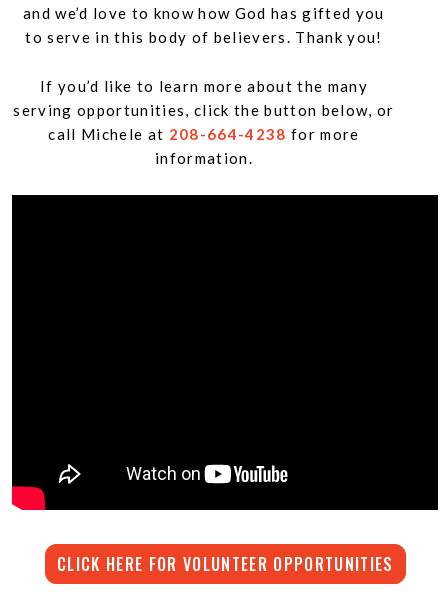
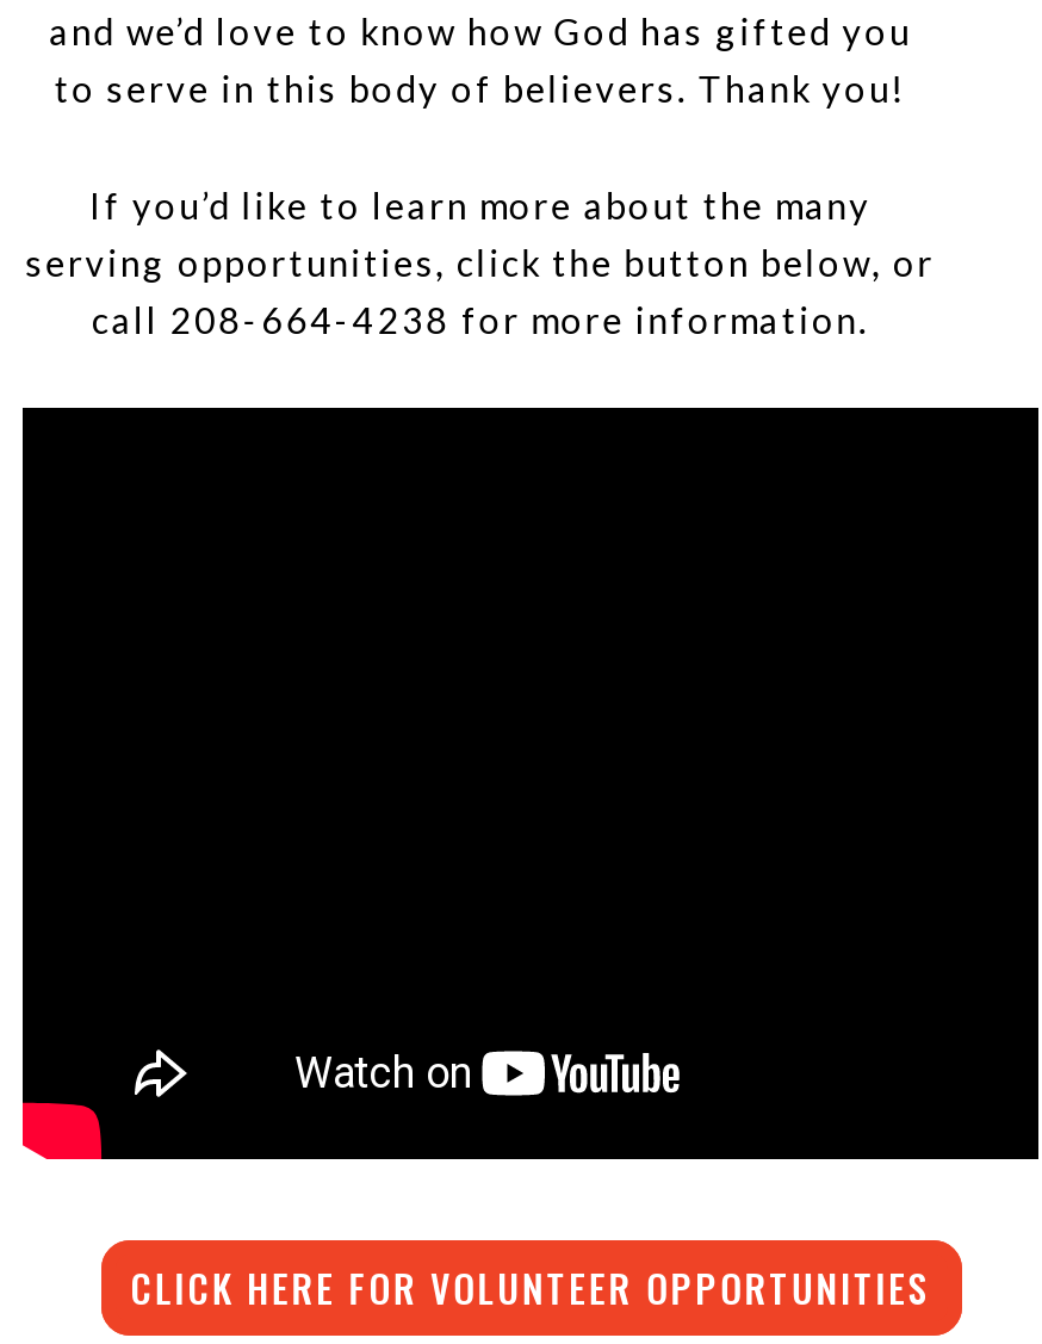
- call Michele at 208-664-4238 for more
- information.
+ call 208-664-4238 for more information.
